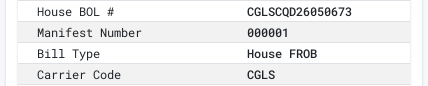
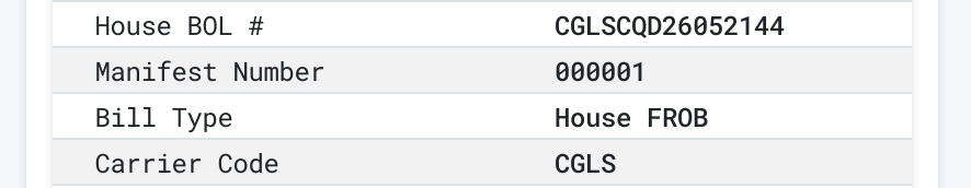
- CGLSCQD26050673
+ CGLSCQD26052144
